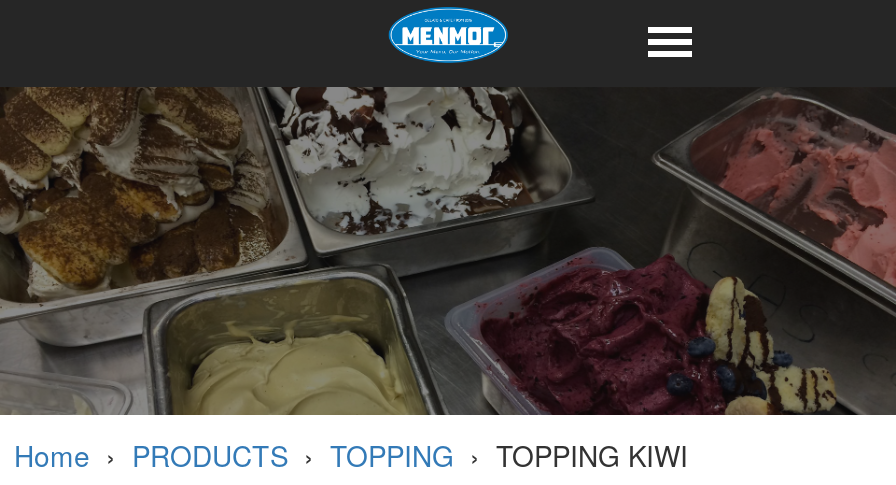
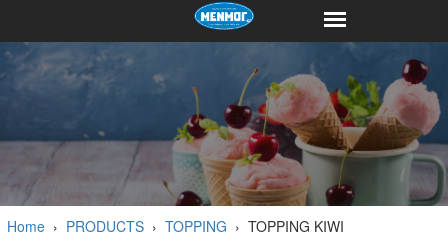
- [image]
+ [image]
